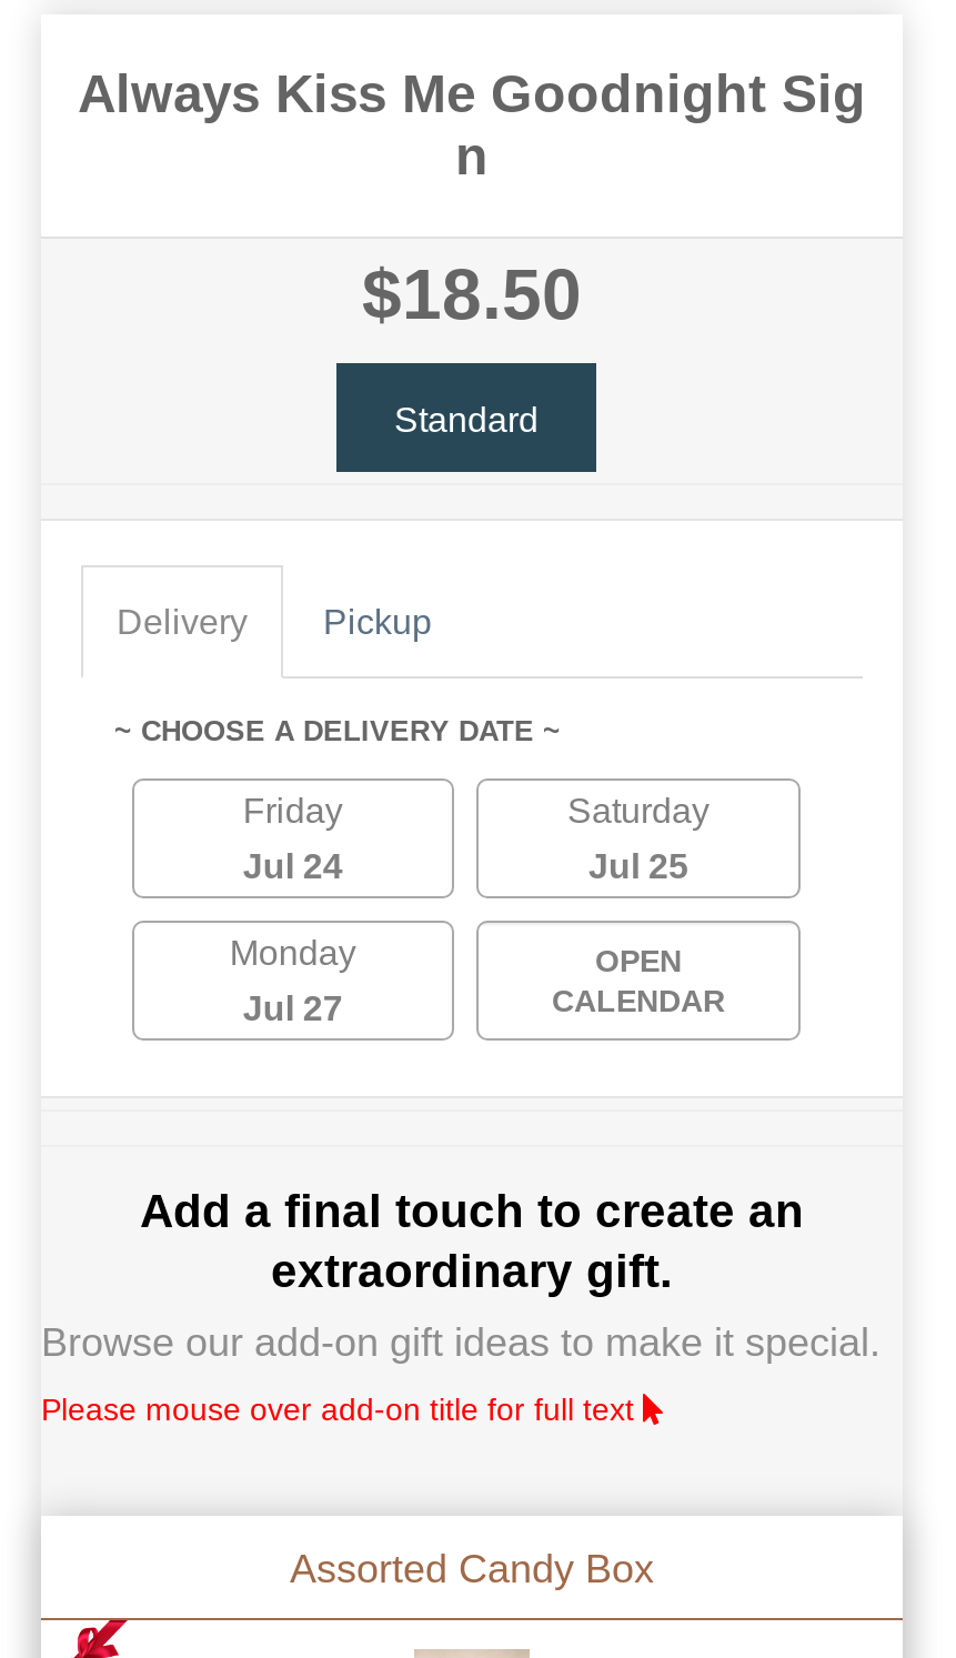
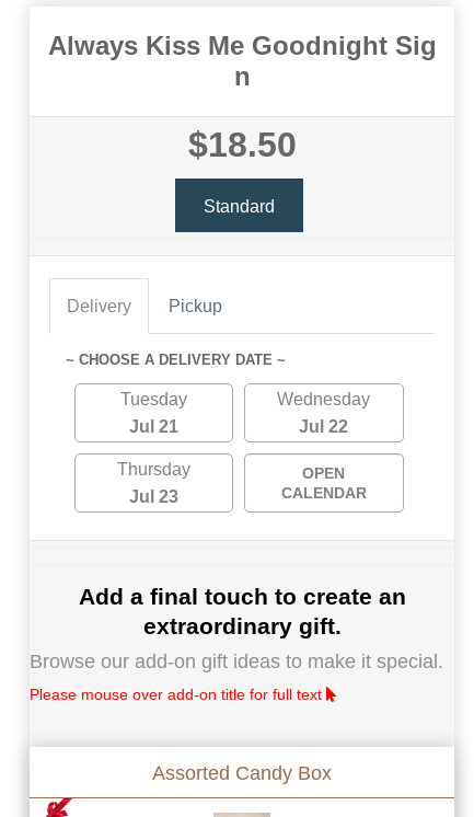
- Friday
+ Tuesday

- Saturday
+ Wednesday

- Jul 24
+ Jul 21

- Jul 25
+ Jul 22

- Monday
+ Thursday

- Jul 27
+ Jul 23
